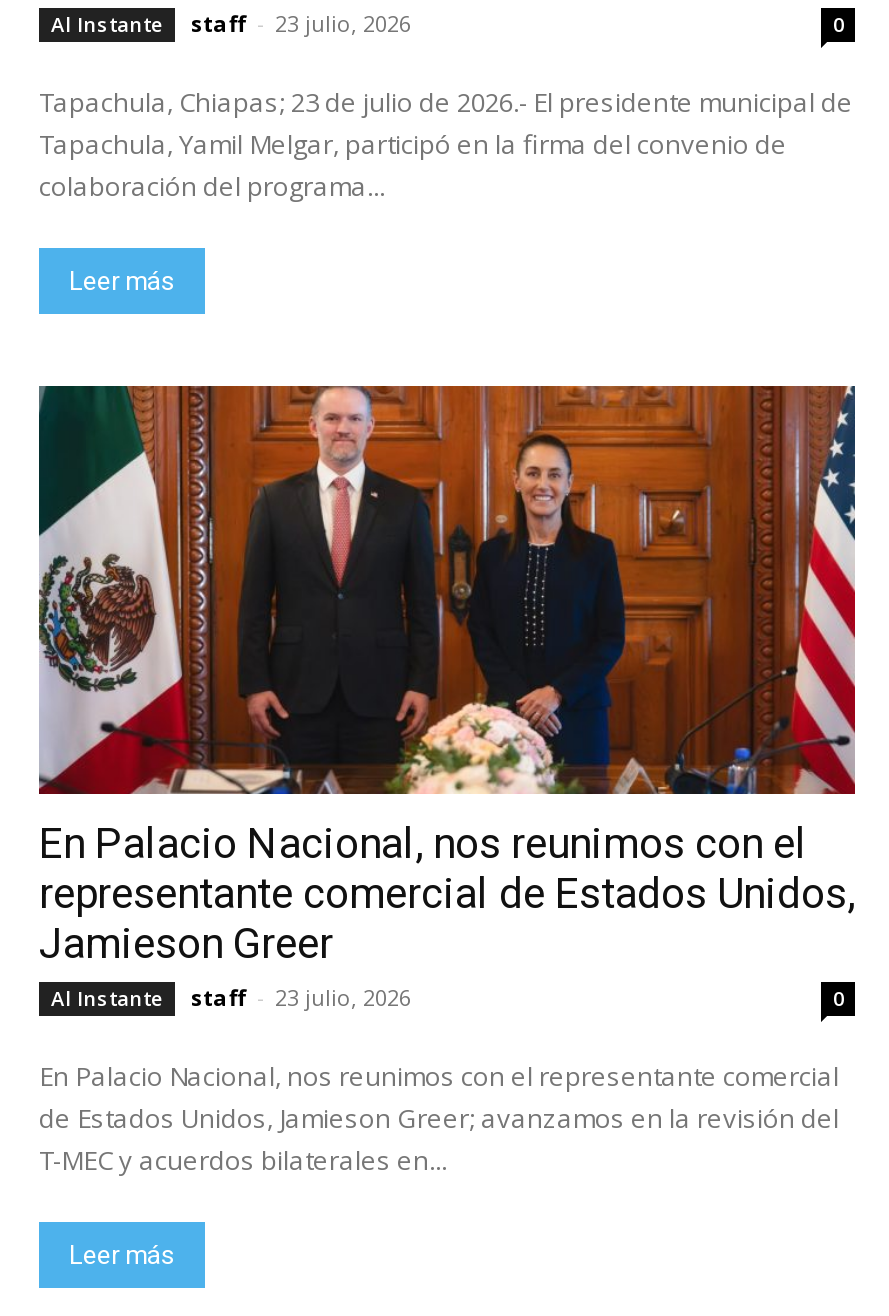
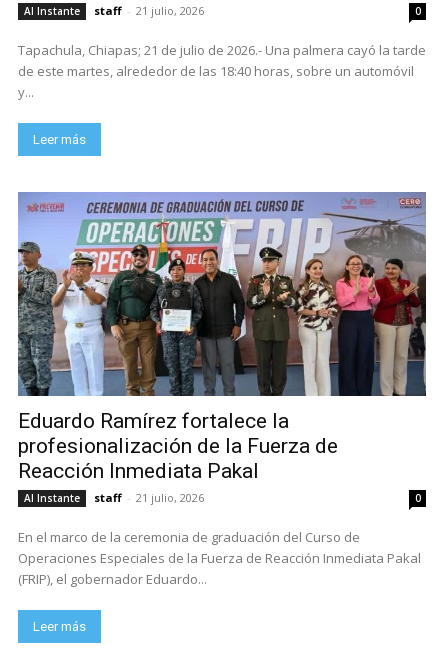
- Al Instante staff - 23 julio, 2026
+ Al Instante staff - 21 julio, 2026

- Tapachula, Chiapas; 23 de julio de 2026.- El presidente municipal de
- Tapachula, Yamil Melgar, participó en la firma del convenio de
- colaboración del programa...
+ Tapachula, Chiapas; 21 de julio de 2026.- Una palmera cayó la tarde
+ de este martes, alrededor de las 18:40 horas, sobre un automóvil
+ y...

- [image]
- En Palacio Nacional, nos reunimos con el
- representante comercial de Estados Unidos,
- Jamieson Greer
+ [image]
+ Eduardo Ramírez fortalece la
+ profesionalización de la Fuerza de
+ Reacción Inmediata Pakal

- Al Instante staff - 23 julio, 2026
+ Al Instante staff - 21 julio, 2026

- En Palacio Nacional, nos reunimos con el representante comercial
- de Estados Unidos, Jamieson Greer; avanzamos en la revisión del
- T-MEC y acuerdos bilaterales en...
+ En el marco de la ceremonia de graduación del Curso de
+ Operaciones Especiales de la Fuerza de Reacción Inmediata Pakal
+ (FRIP), el gobernador Eduardo...
